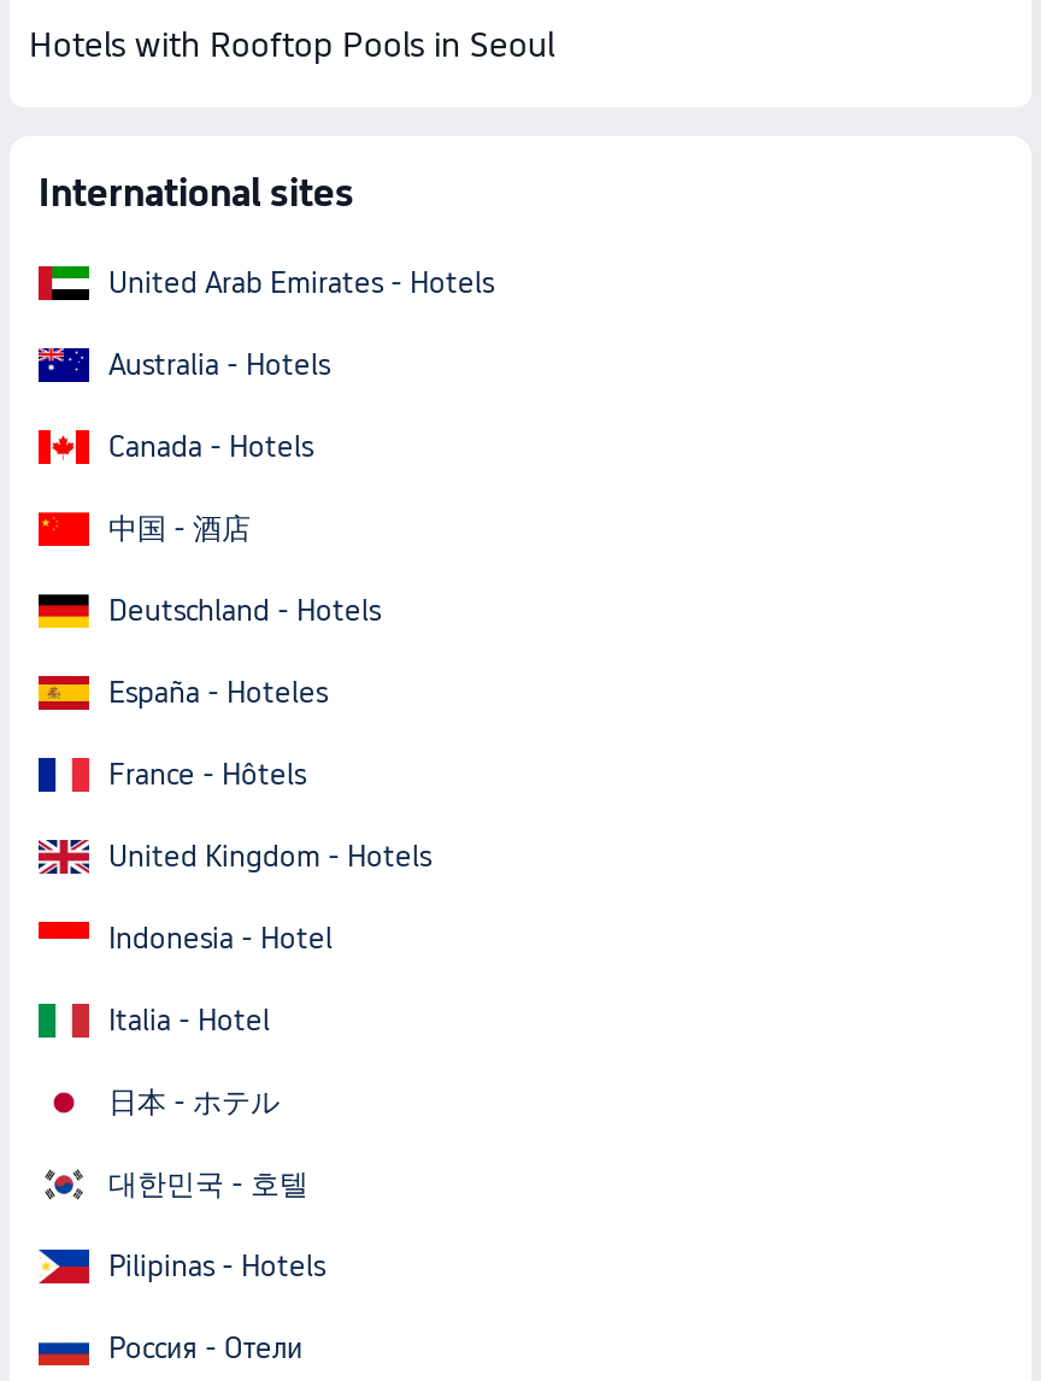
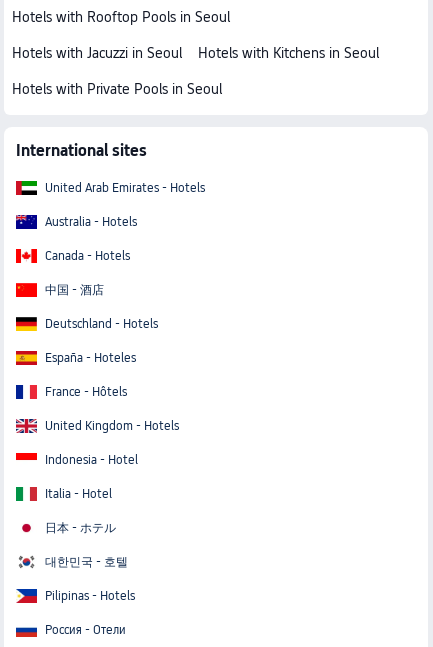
+ Hotels with Jacuzzi in Seoul
+ Hotels with Kitchens in Seoul
+ Hotels with Private Pools in Seoul
